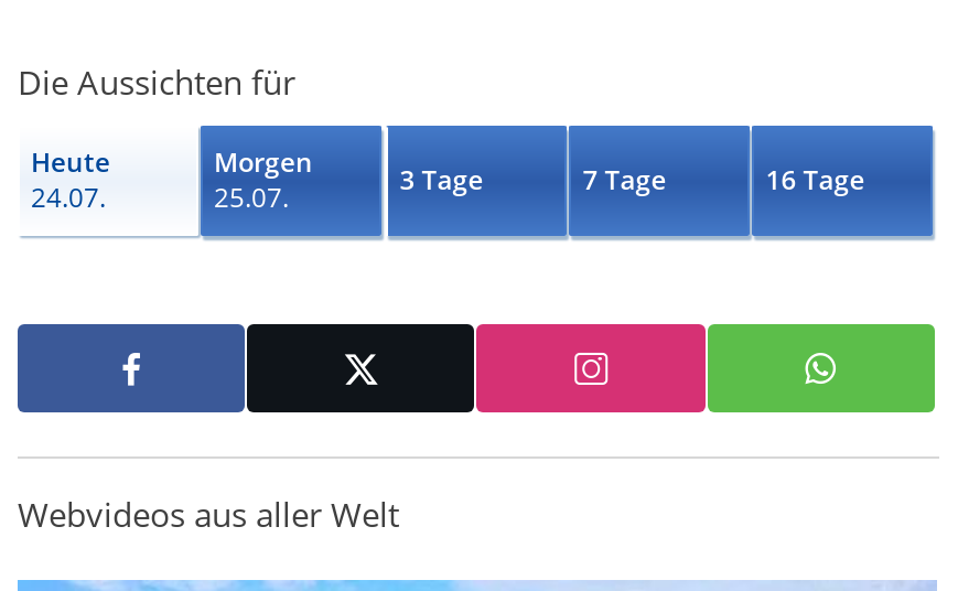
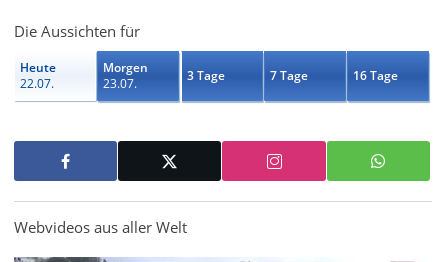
- 24.07.
+ 22.07.

- 25.07.
+ 23.07.
